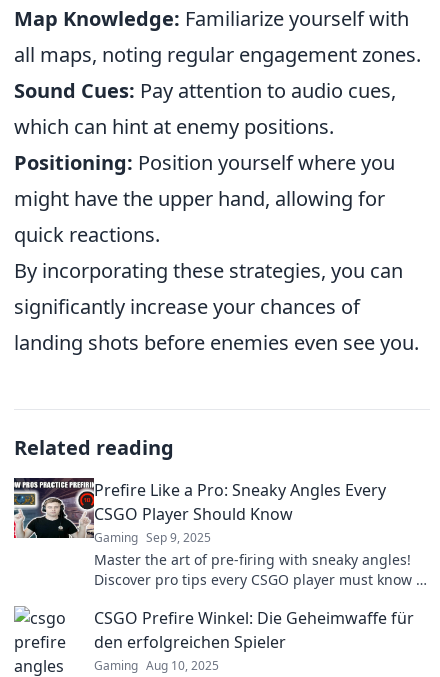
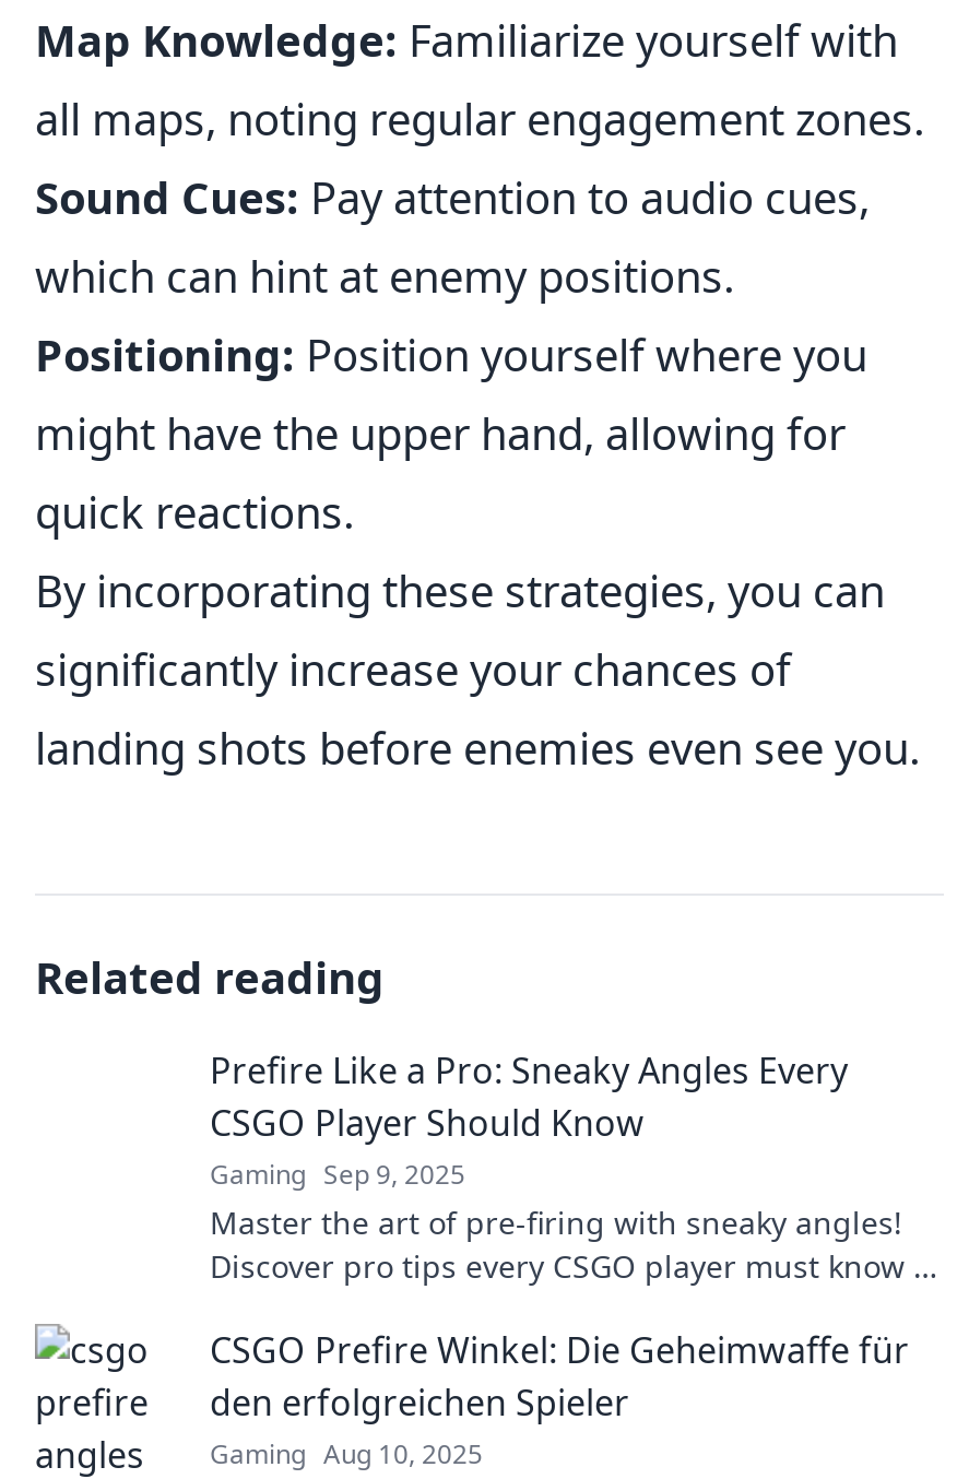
- [image]
